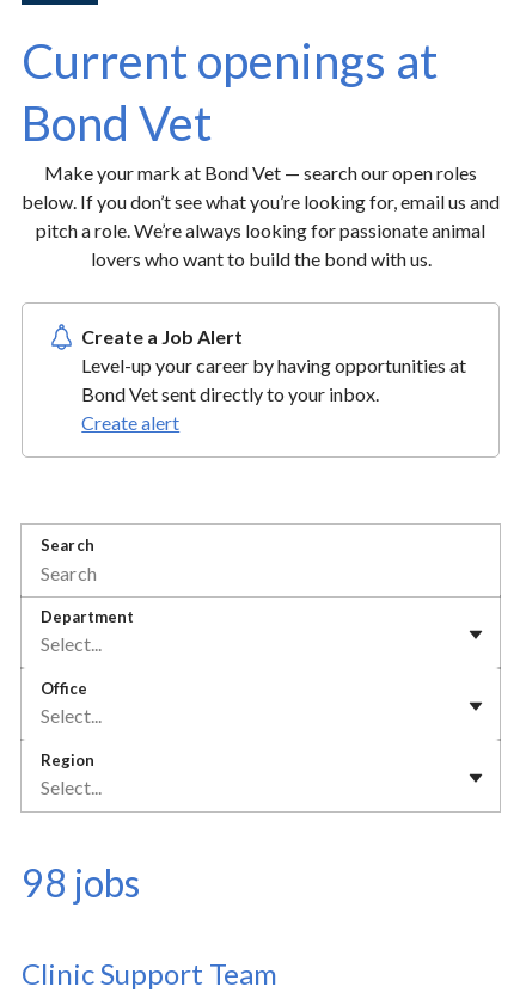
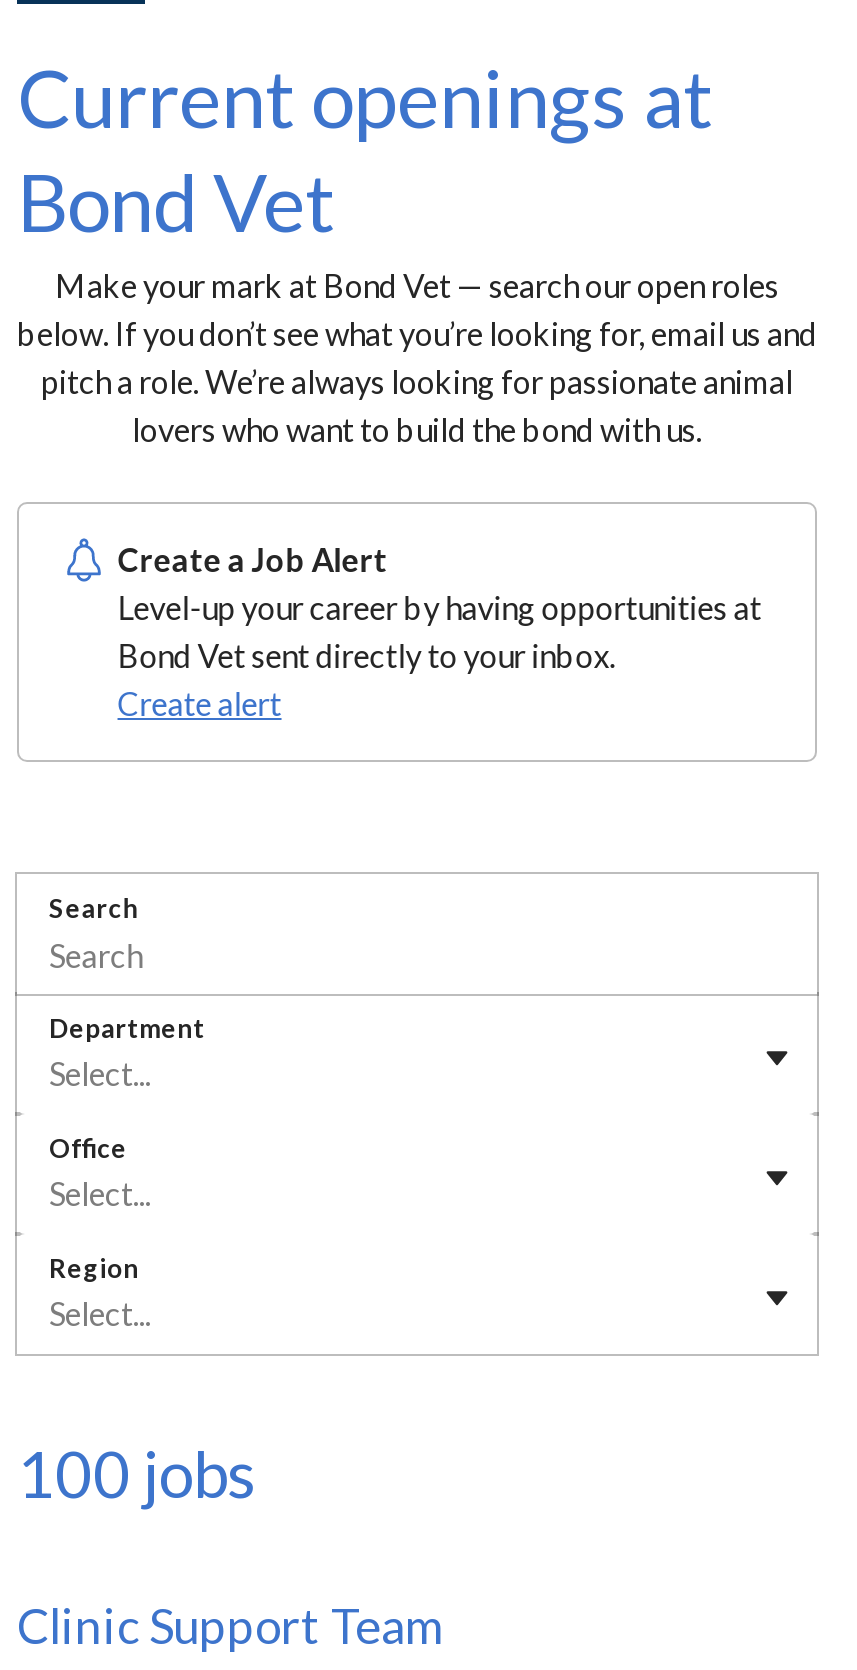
- 98 jobs
+ 100 jobs
